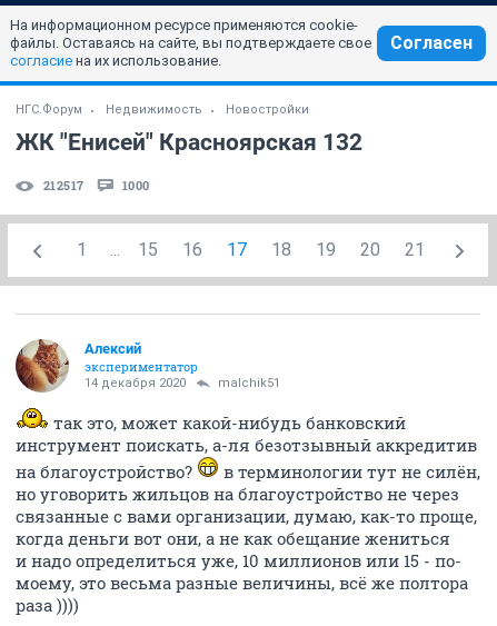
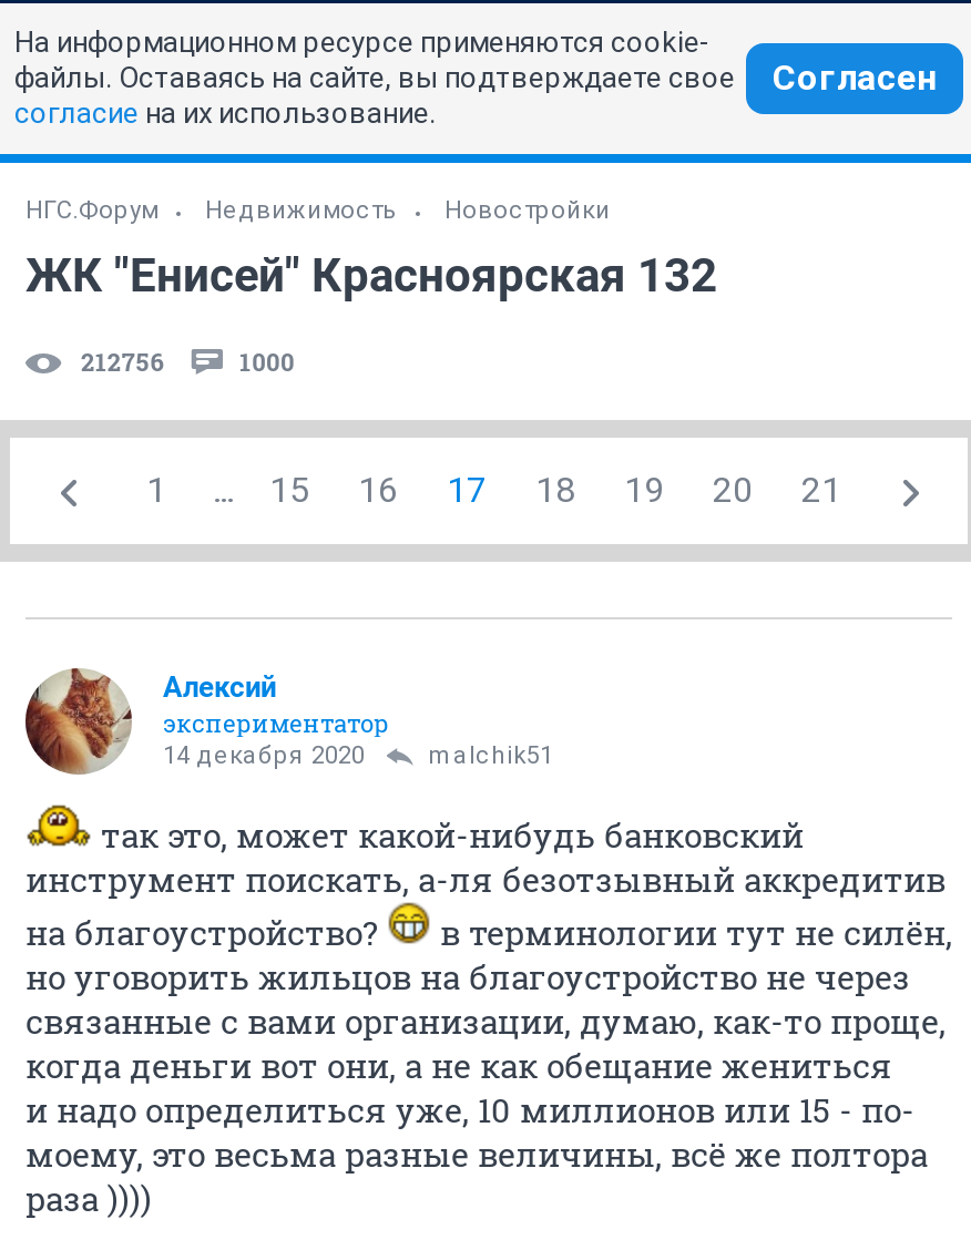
- 212517
+ 212756
